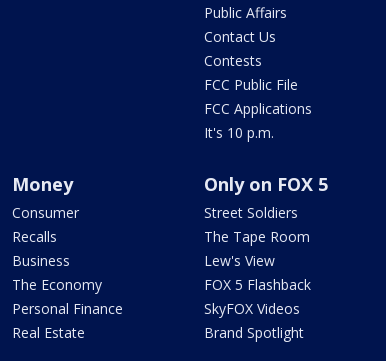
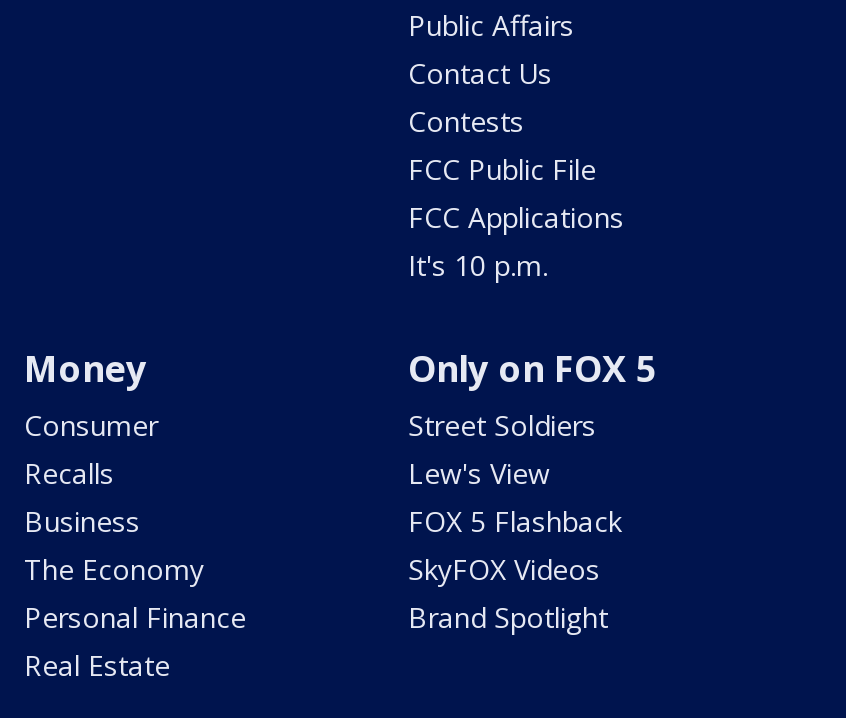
- The Tape Room

moved up: Lew's View | FOX 5 Flashback | SkyFOX Videos | Brand Spotlight
